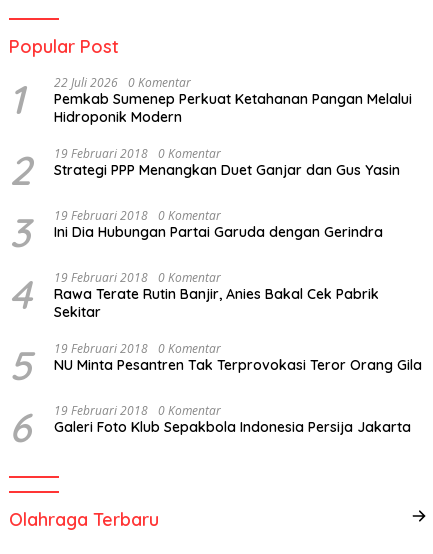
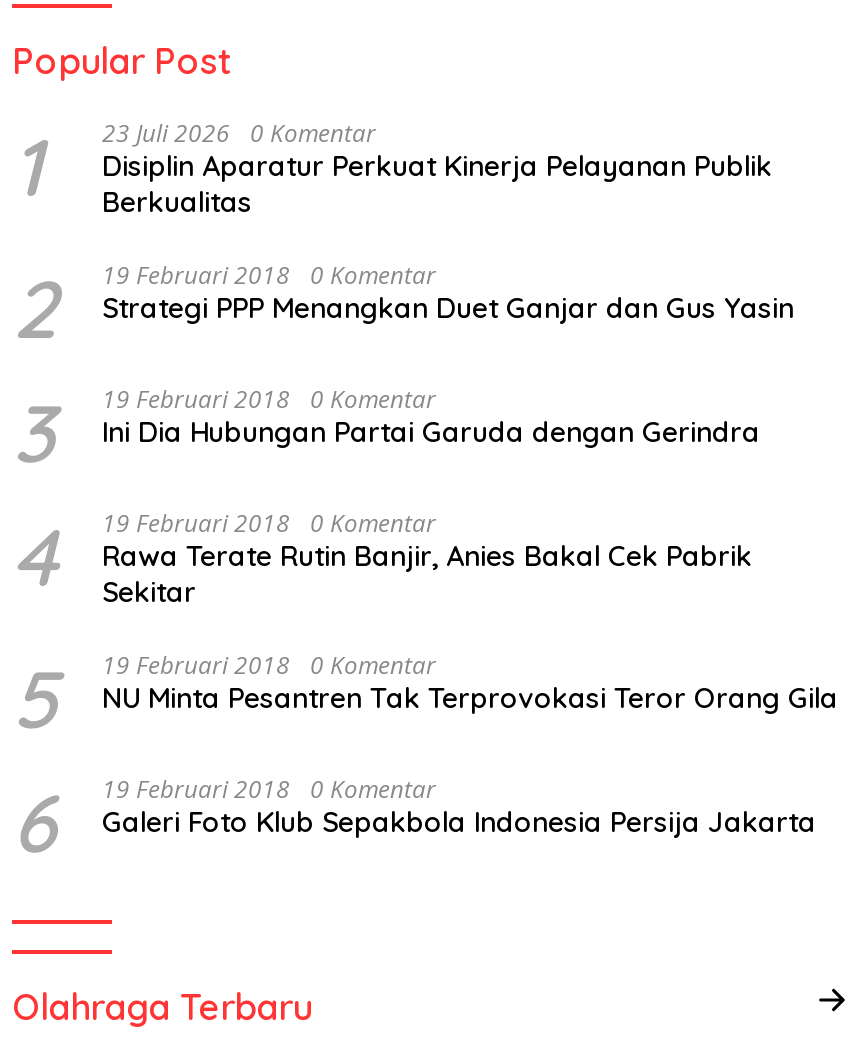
- 22 Juli 2026 0 Komentar
- Pemkab Sumenep Perkuat Ketahanan Pangan Melalui
- Hidroponik Modern
+ 23 Juli 2026 0 Komentar
+ Disiplin Aparatur Perkuat Kinerja Pelayanan Publik
+ Berkualitas
